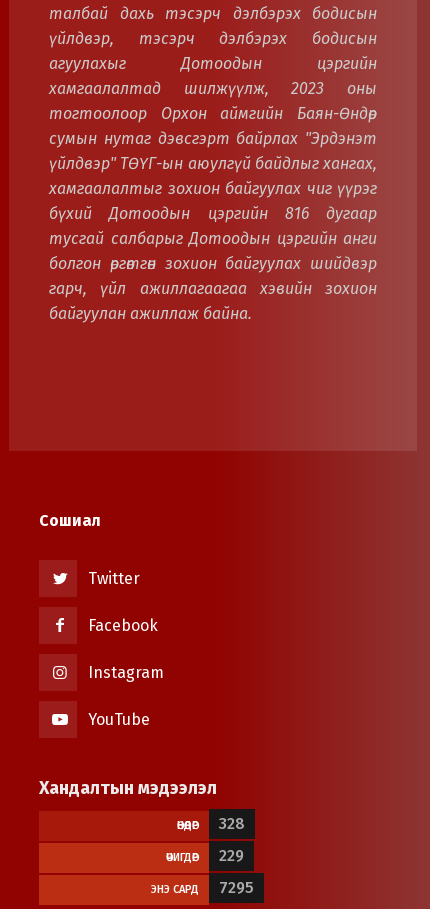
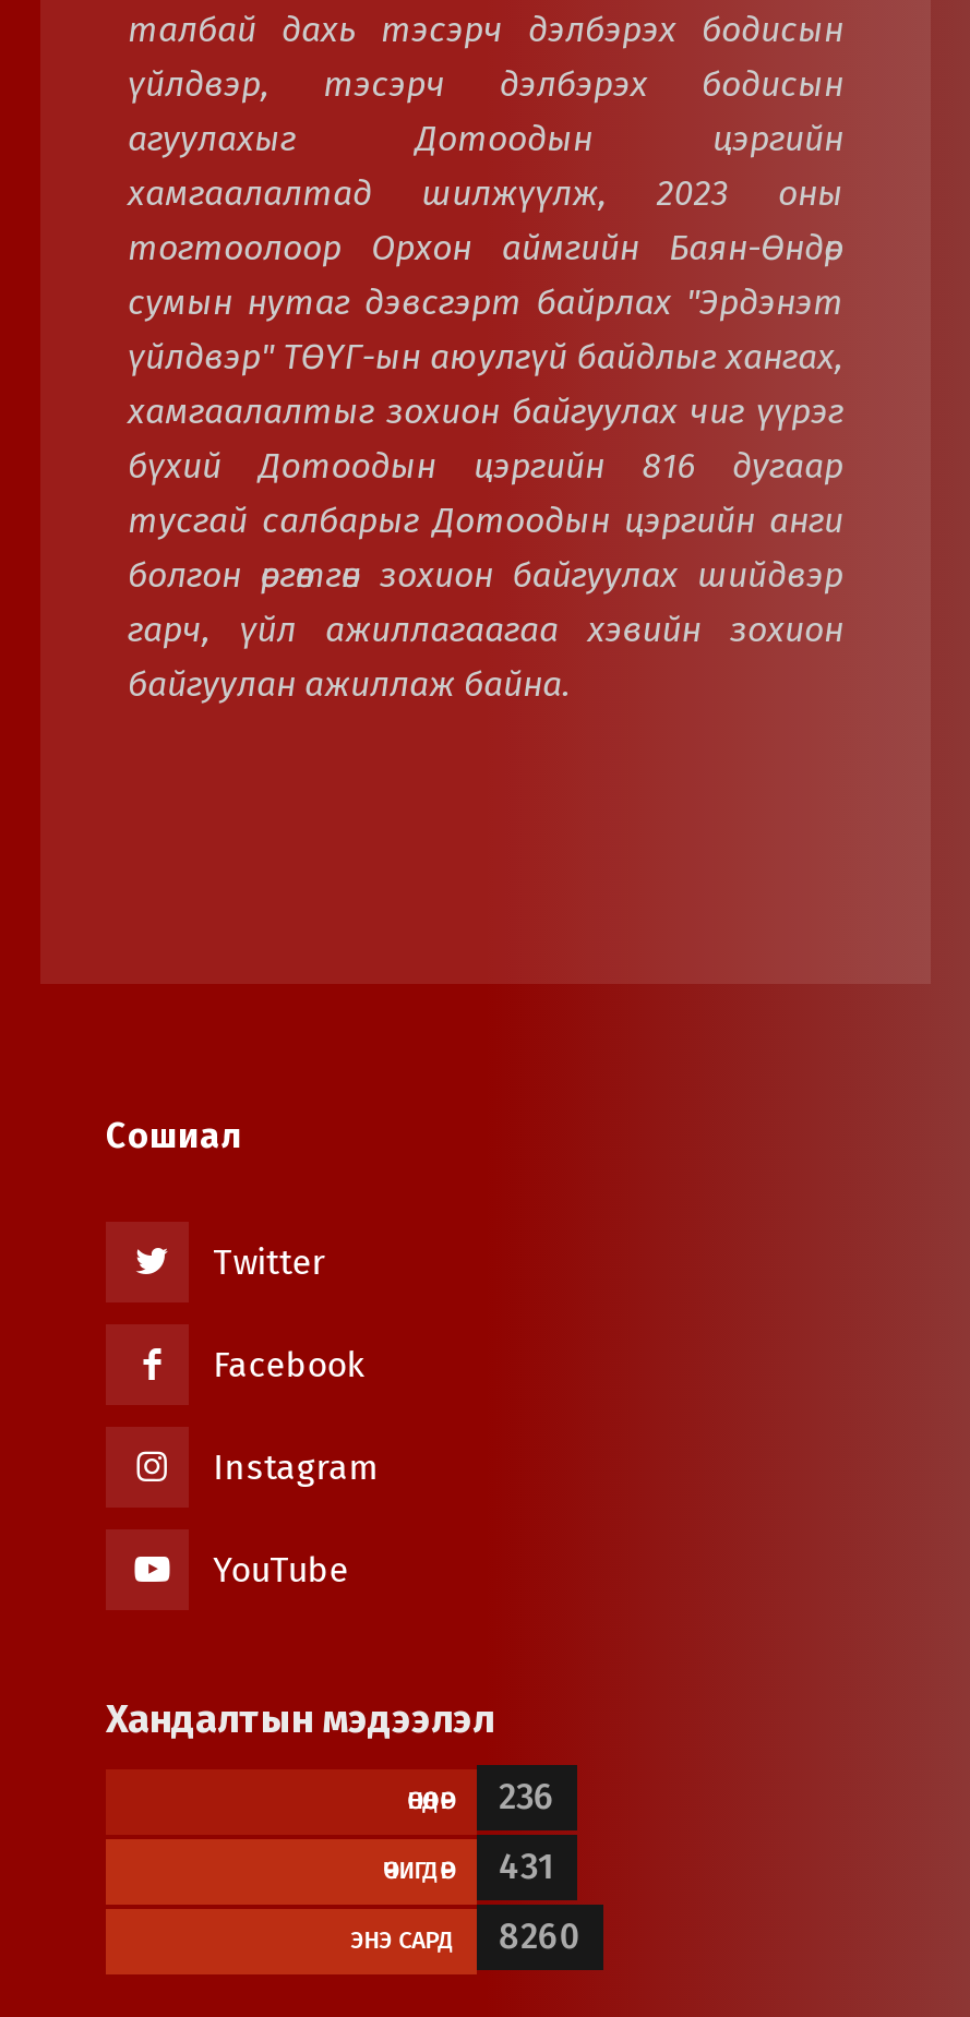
- 328
+ 236

- 229
+ 431

- ЭНЭ САРД 7295
+ ЭНЭ САРД 8260
